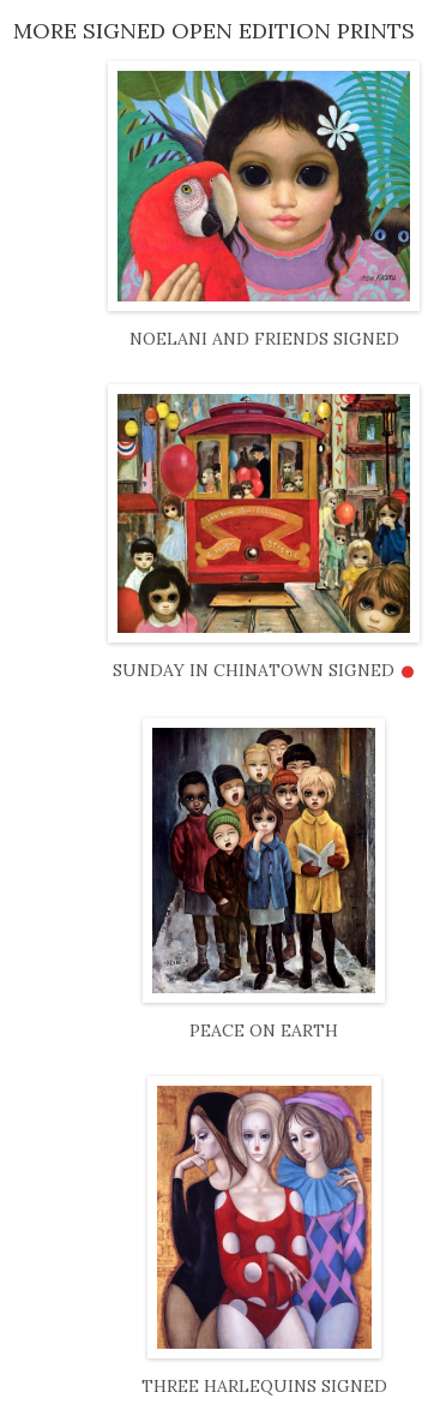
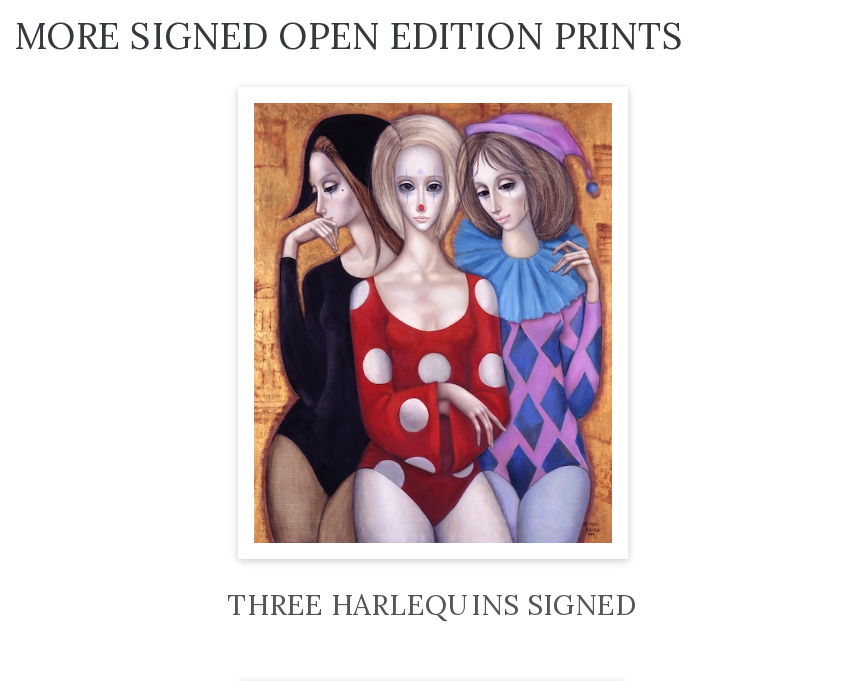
- [image]
- NOELANI AND FRIENDS SIGNED

- [image]
- SUNDAY IN CHINATOWN SIGNED •

- [image]
- PEACE ON EARTH
